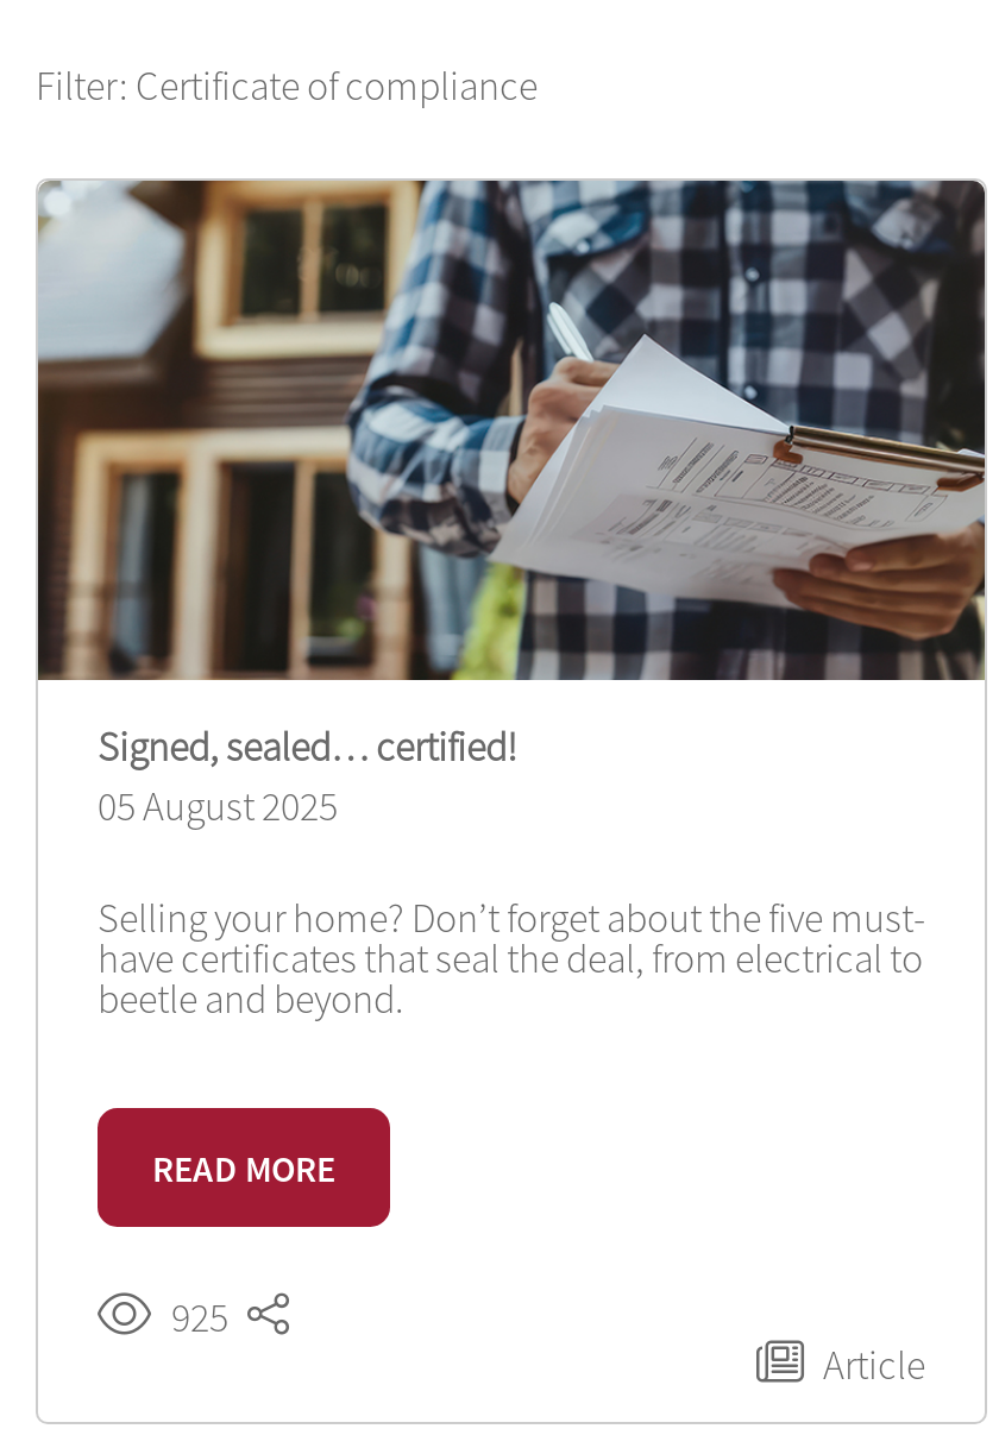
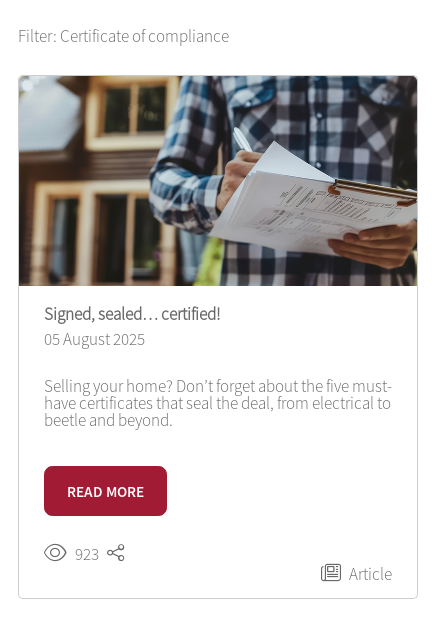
- 925
+ 923
